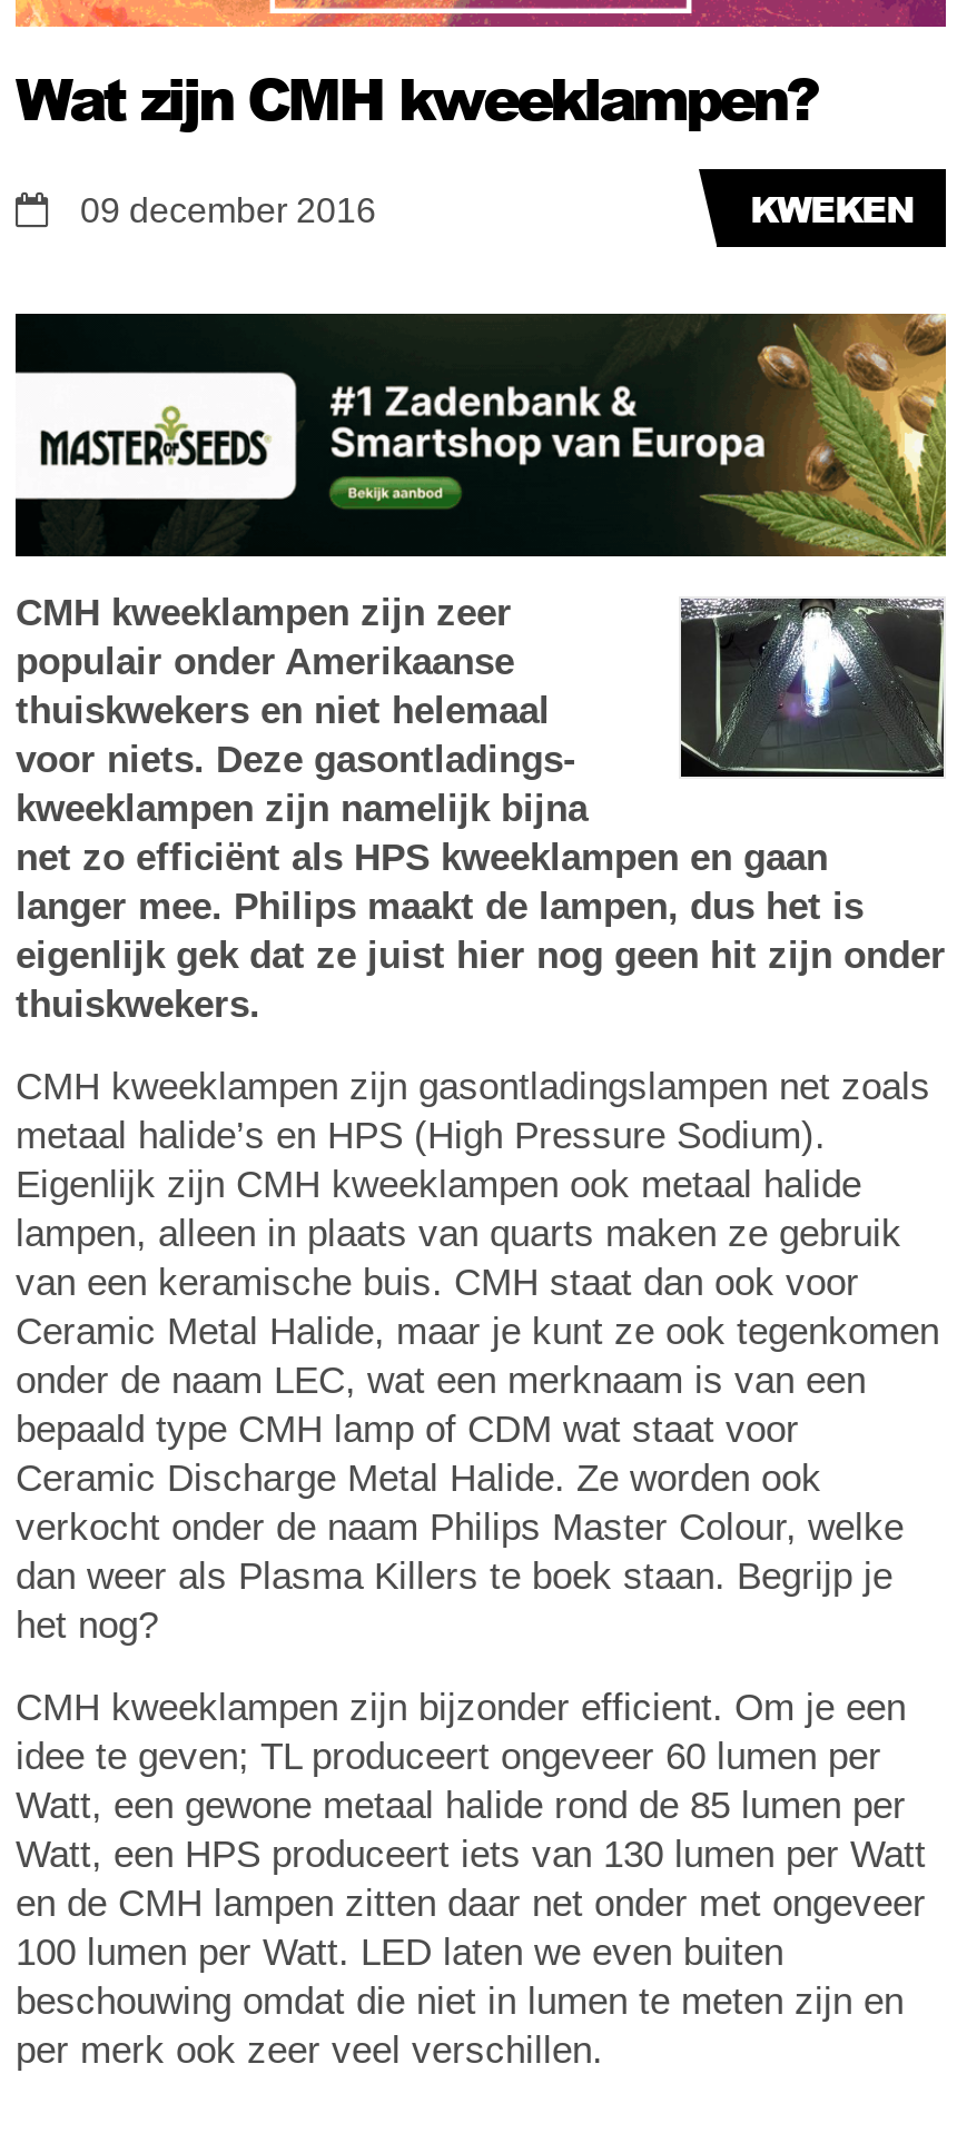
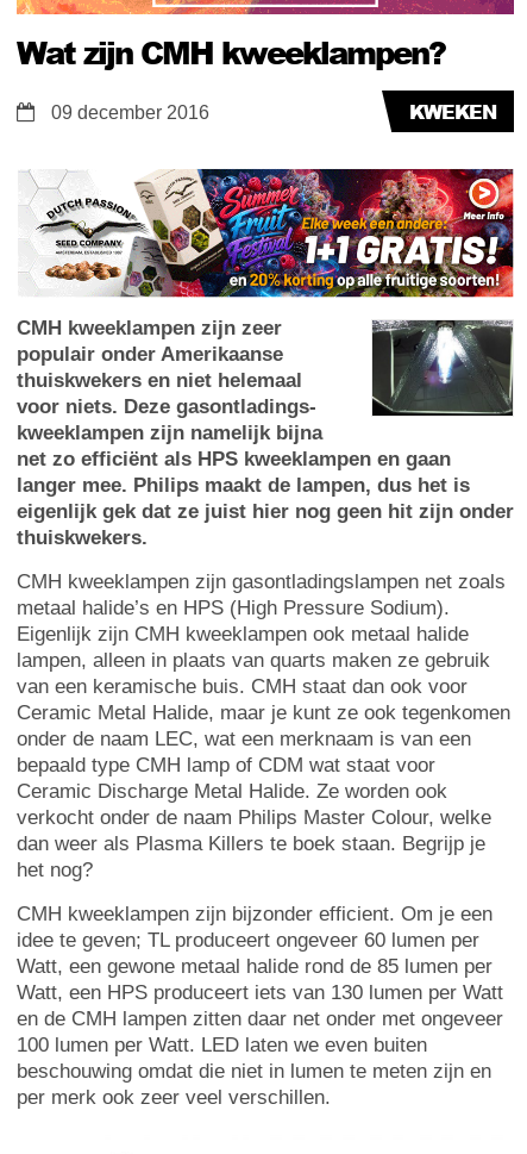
- [image]
+ [image]
